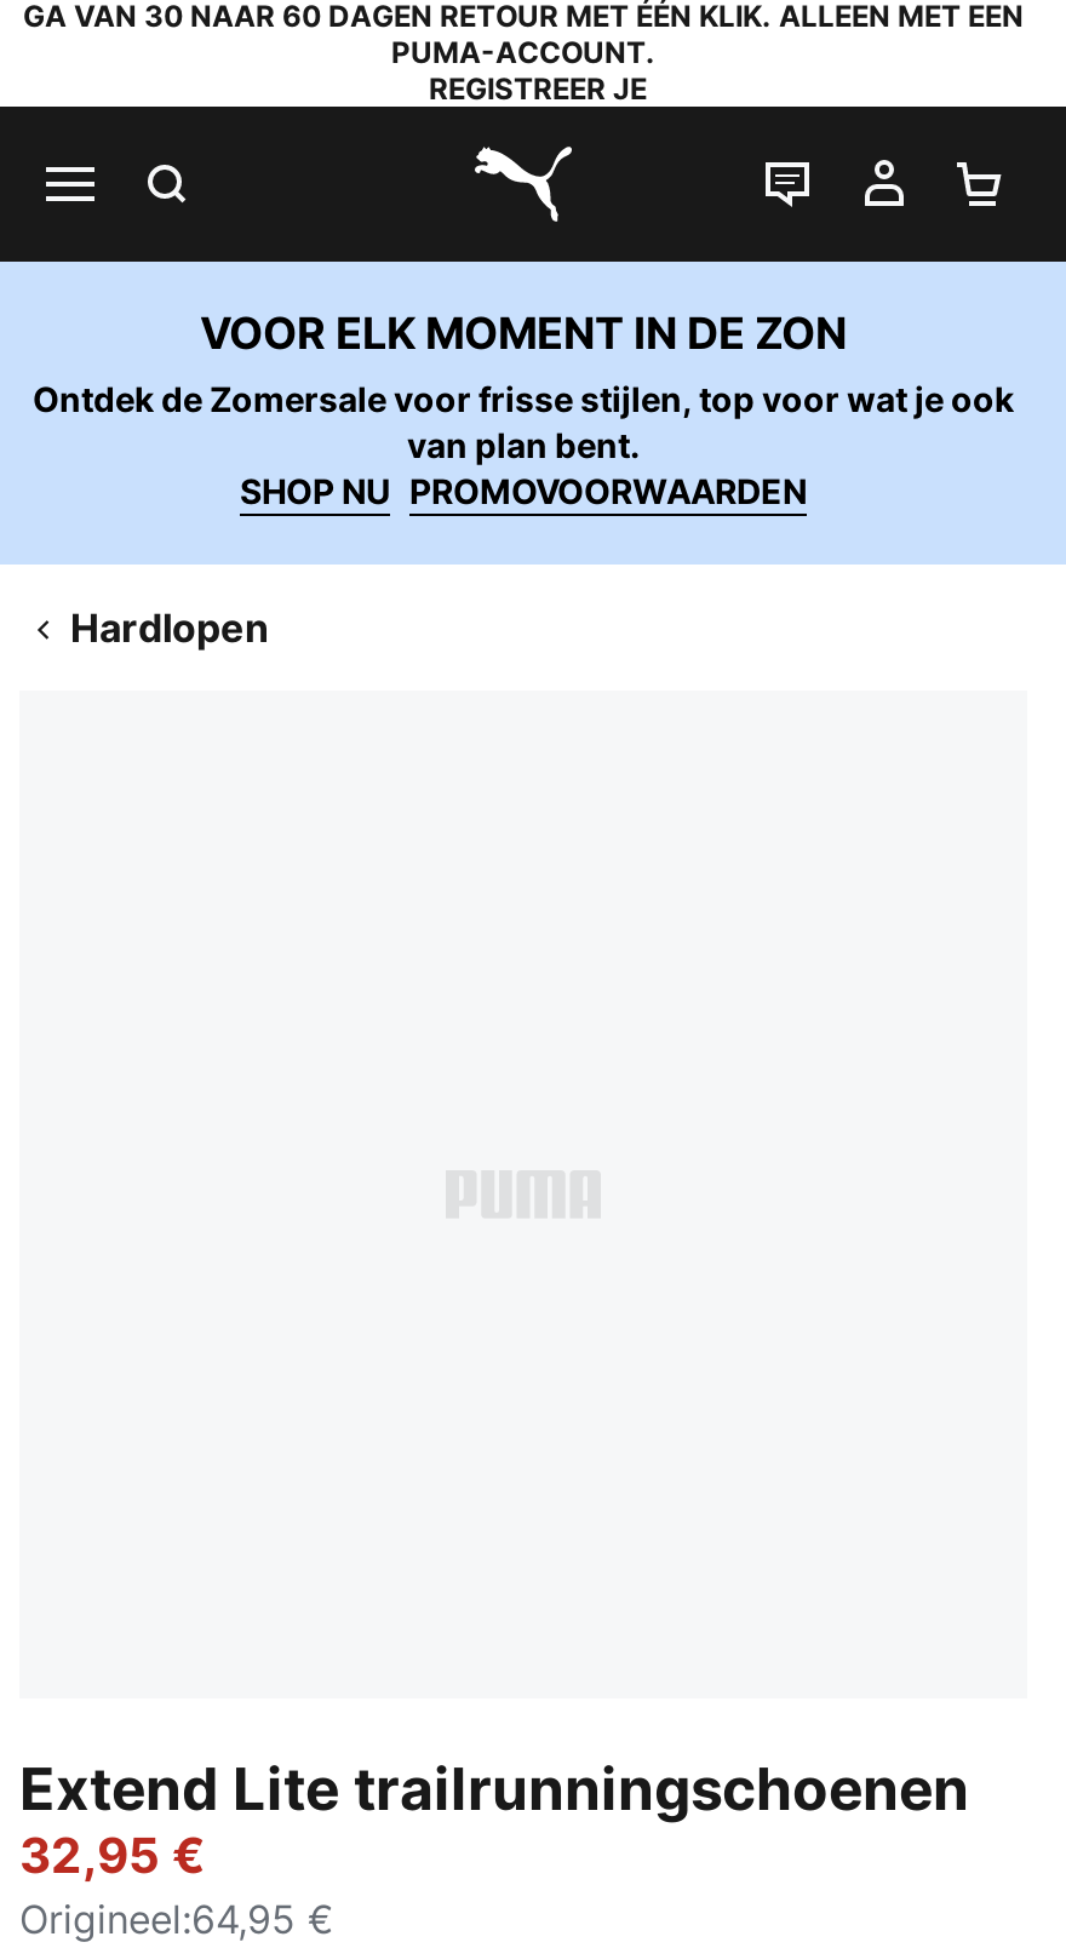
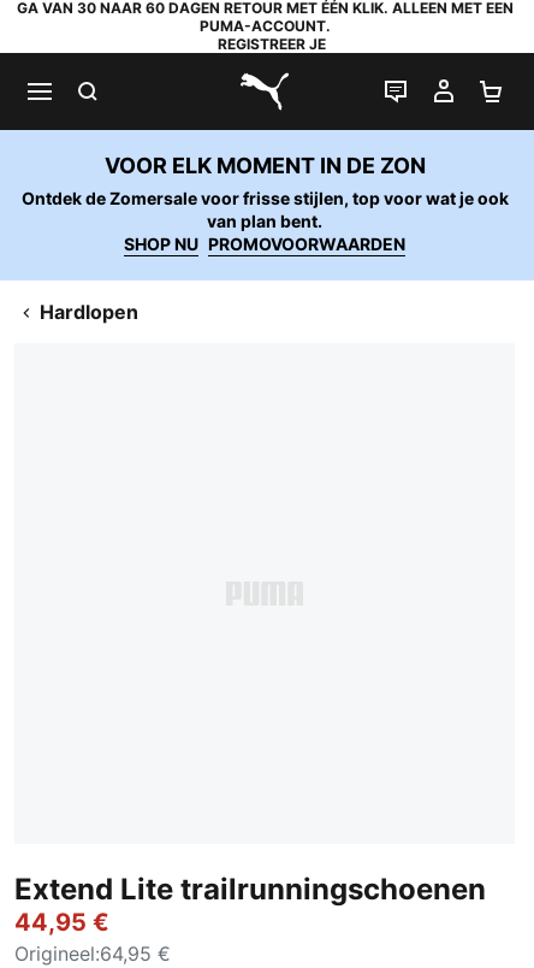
- 32,95 €
+ 44,95 €
